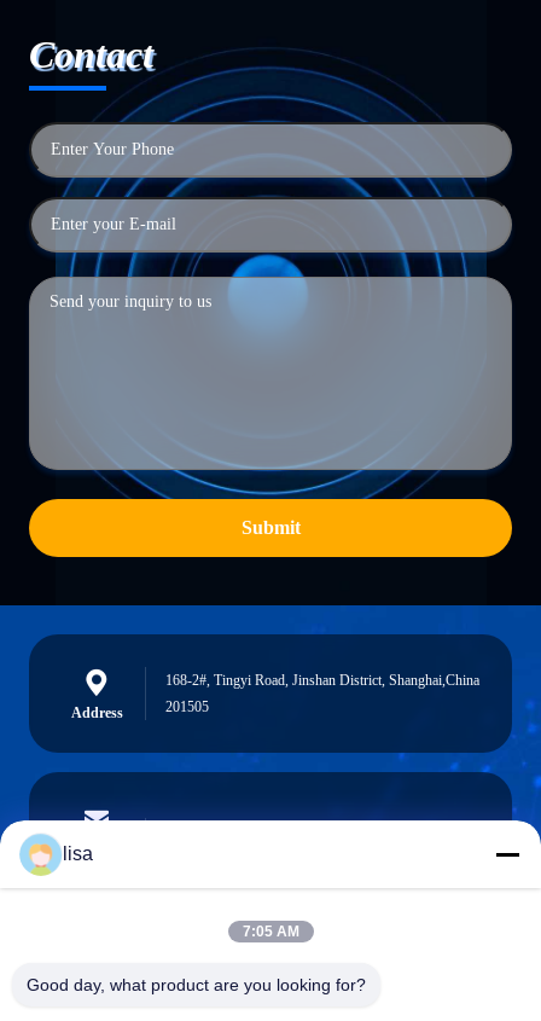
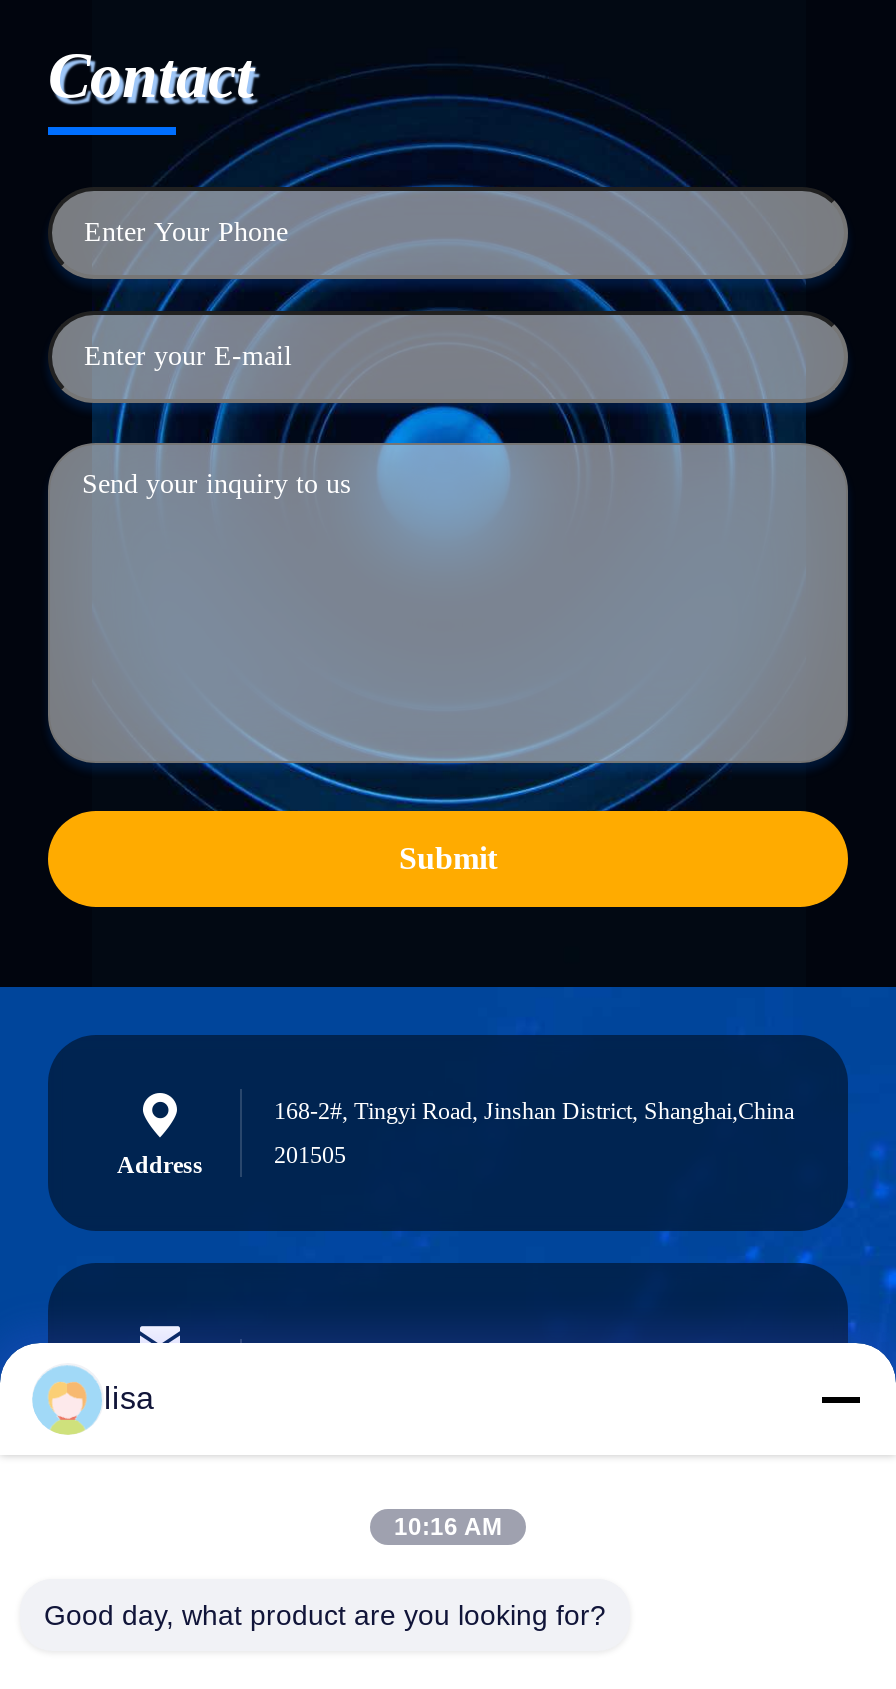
- 7:05 AM
+ 10:16 AM
